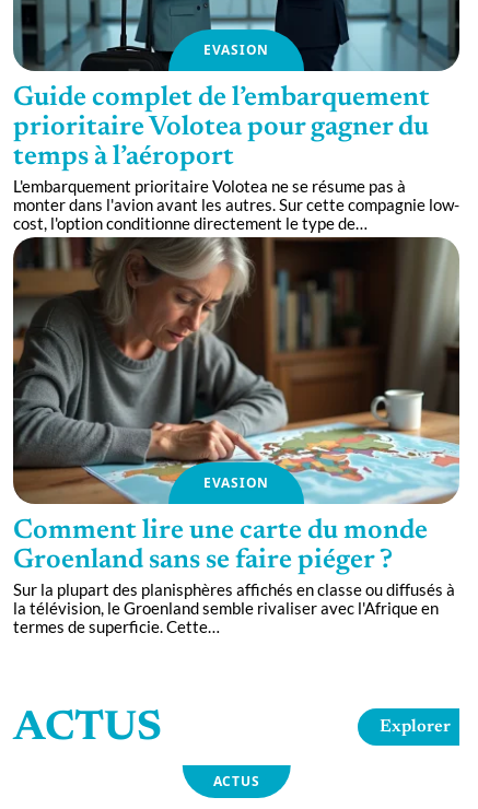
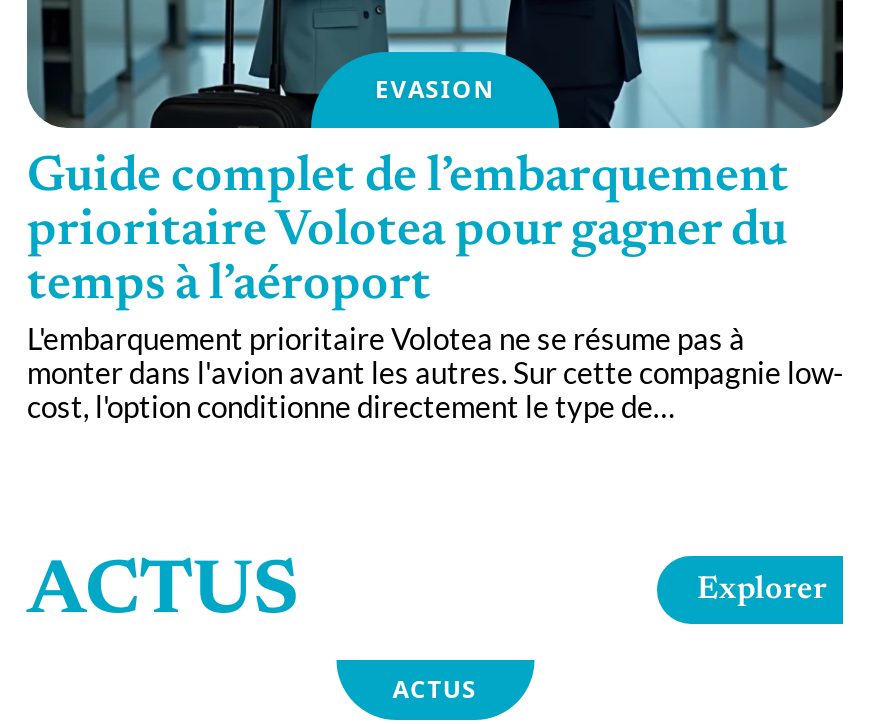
- [image]
- EVASION
- Comment lire une carte du monde
- Groenland sans se faire piéger ?
- Sur la plupart des planisphères affichés en classe ou diffusés à
- la télévision, le Groenland semble rivaliser avec l'Afrique en
- termes de superficie. Cette…
